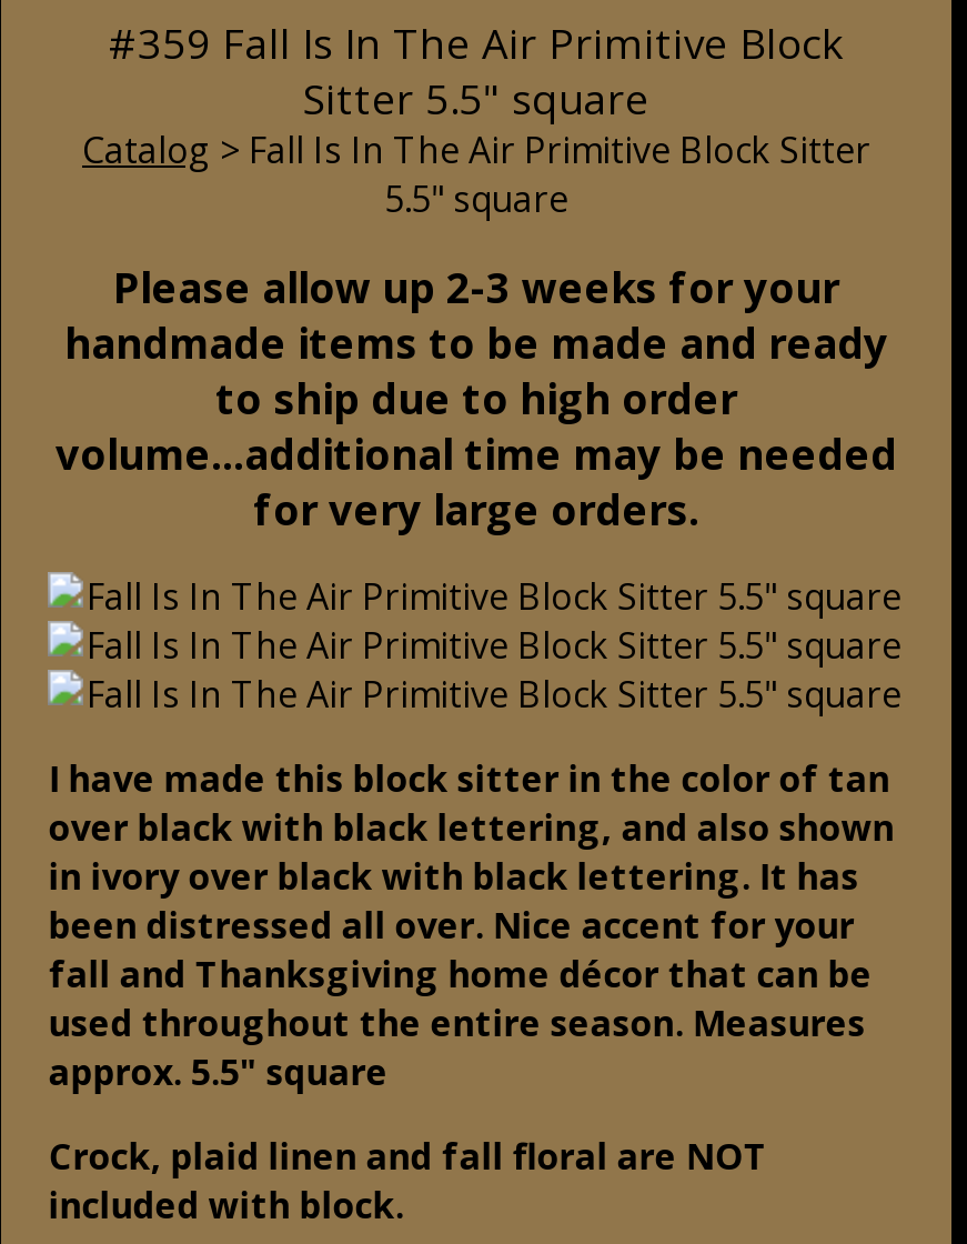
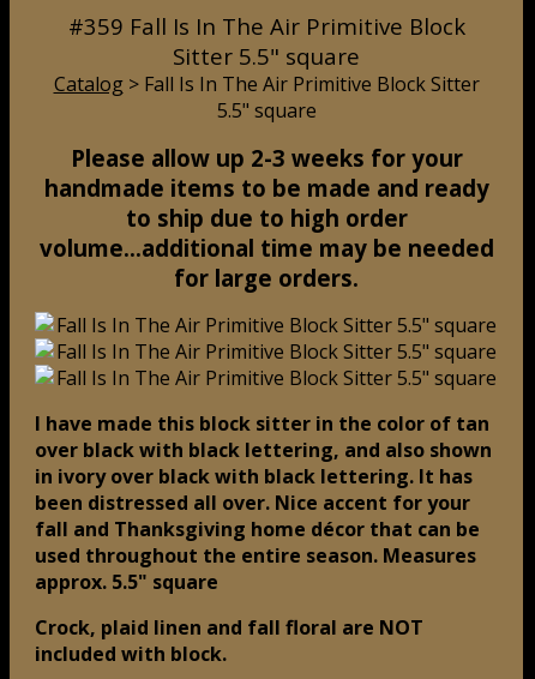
- for very large orders.
+ for large orders.
